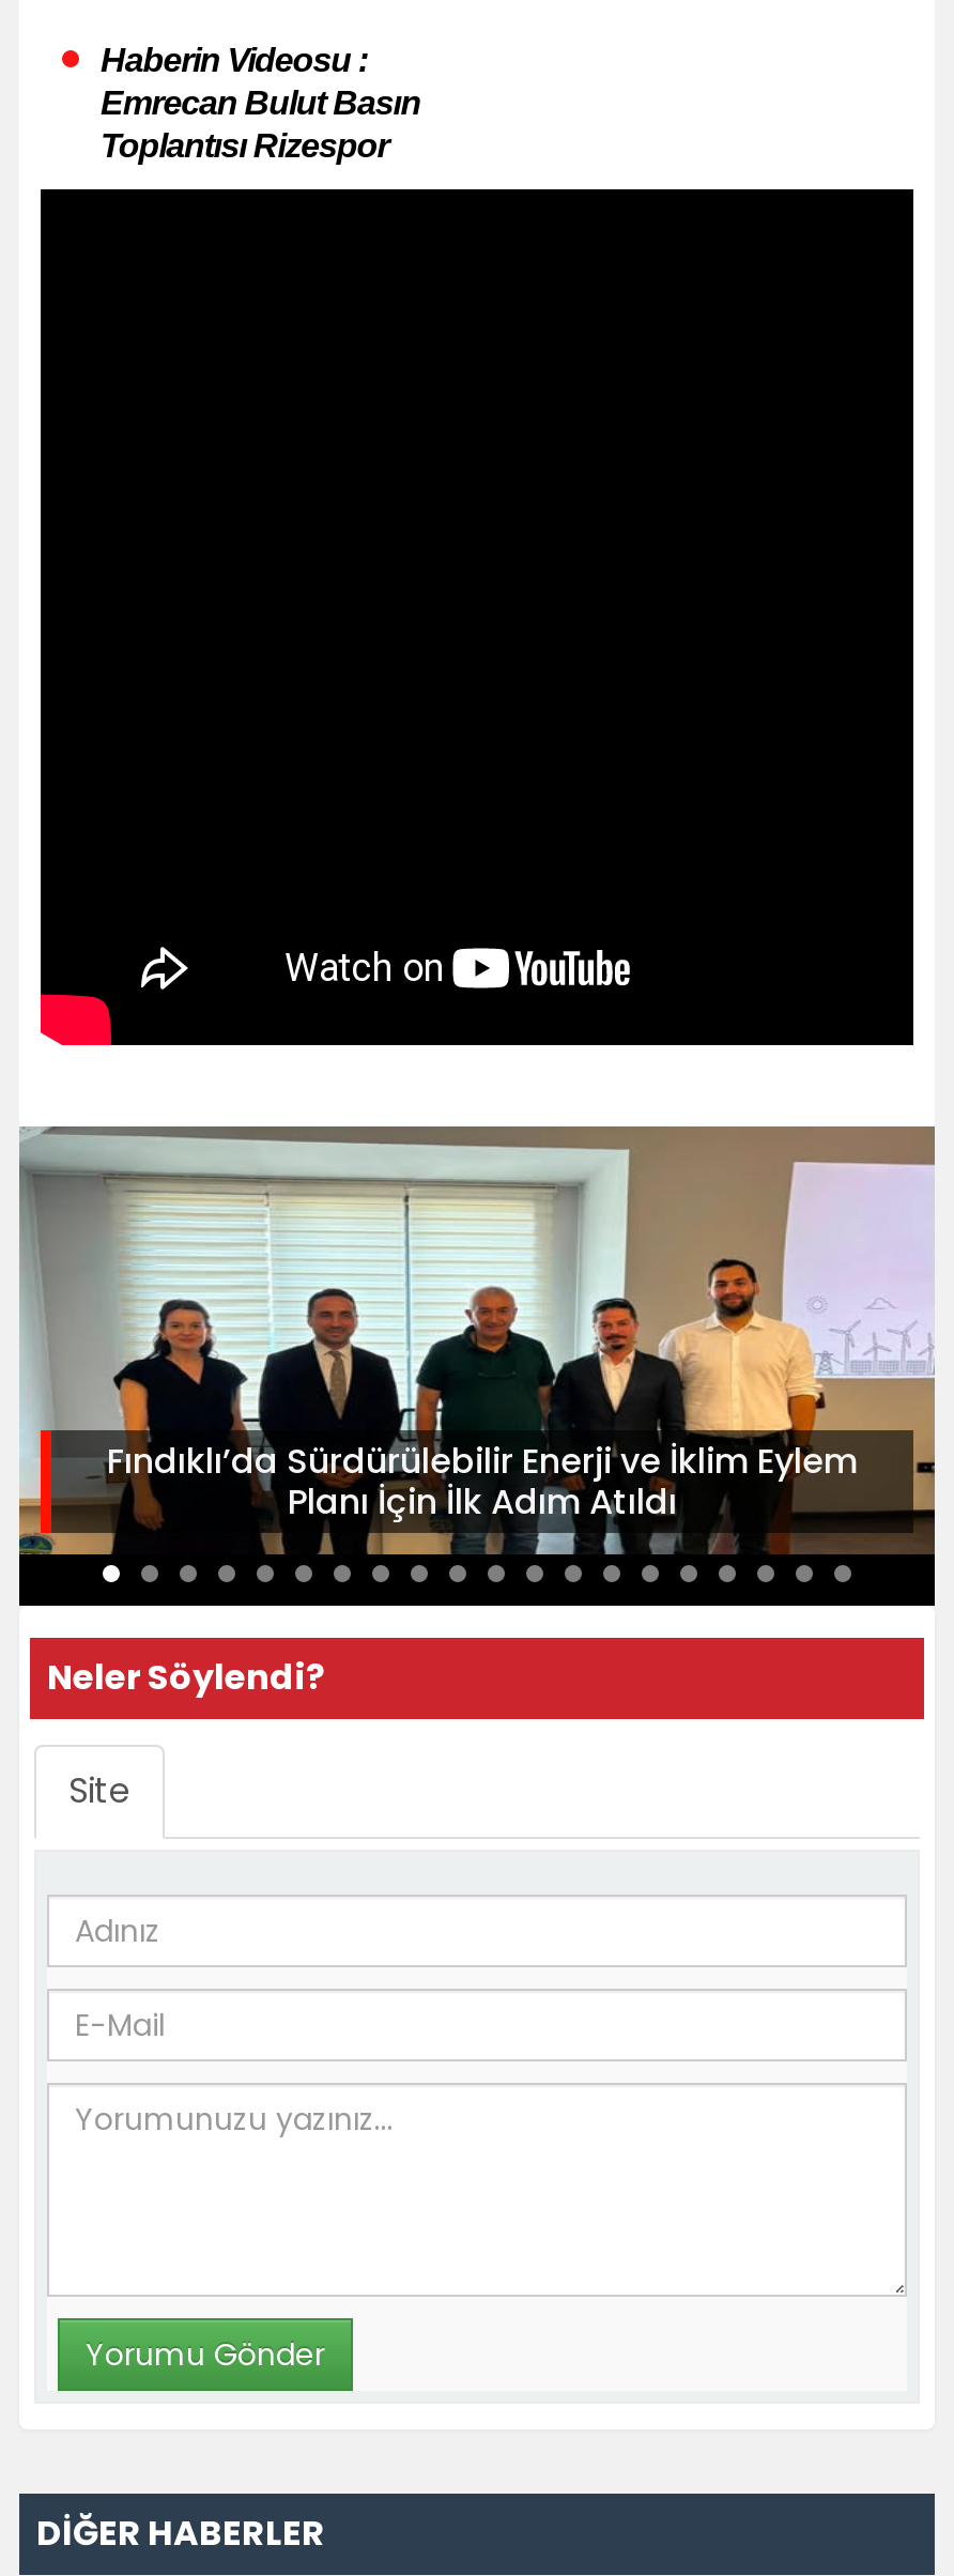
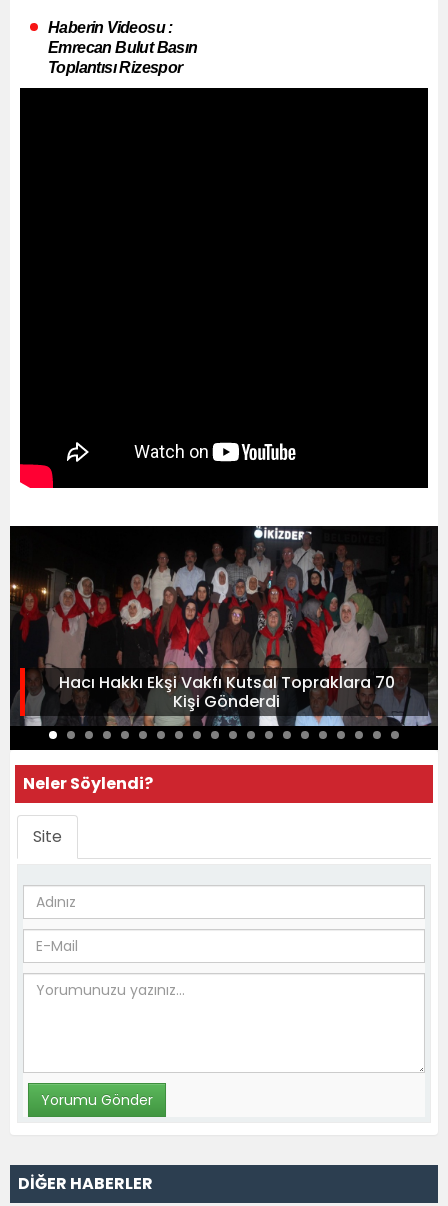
- [image]
- Fındıklı’da Sürdürülebilir Enerji ve İklim Eylem
- Planı İçin İlk Adım Atıldı
+ [image]
+ Hacı Hakkı Ekşi Vakfı Kutsal Topraklara 70
+ Kişi Gönderdi
